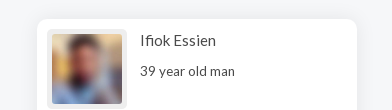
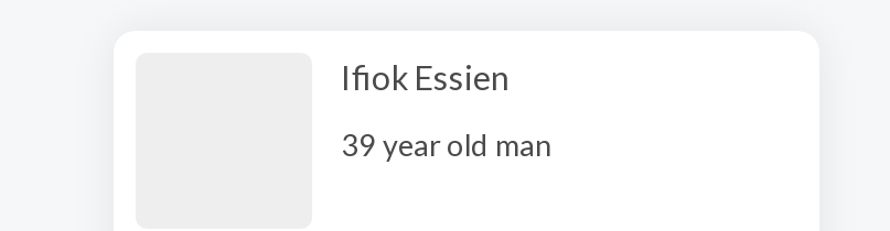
- [image]
